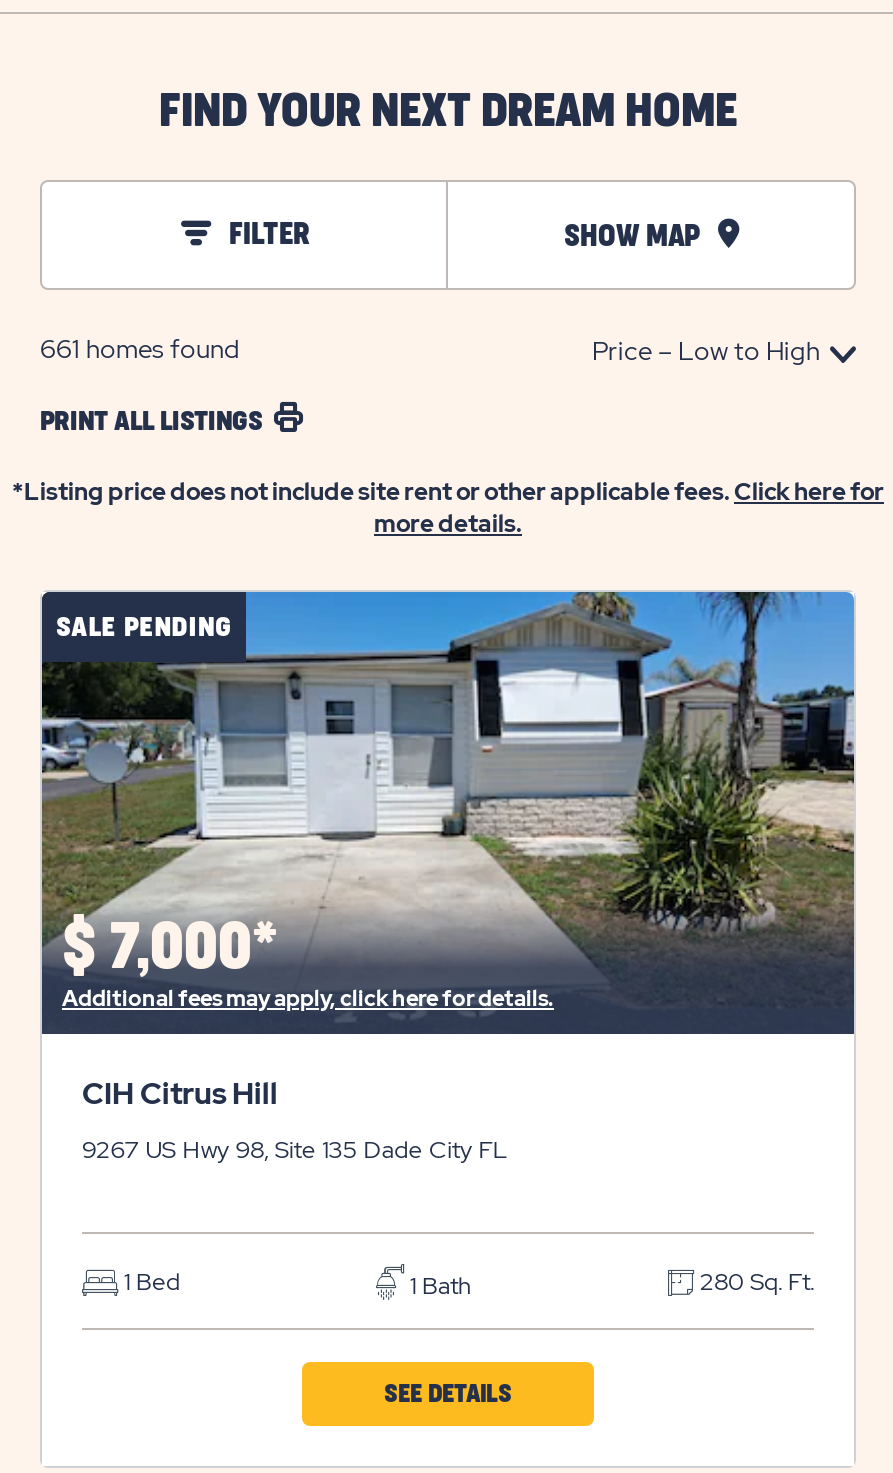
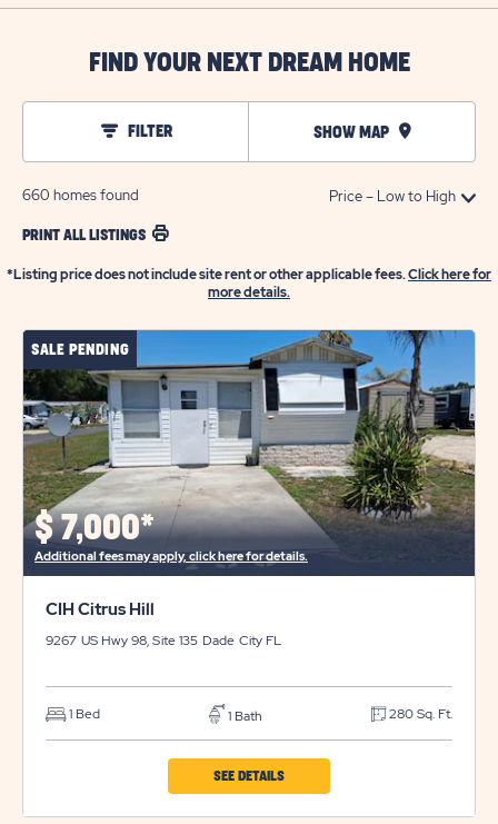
- 661 homes found
+ 660 homes found
